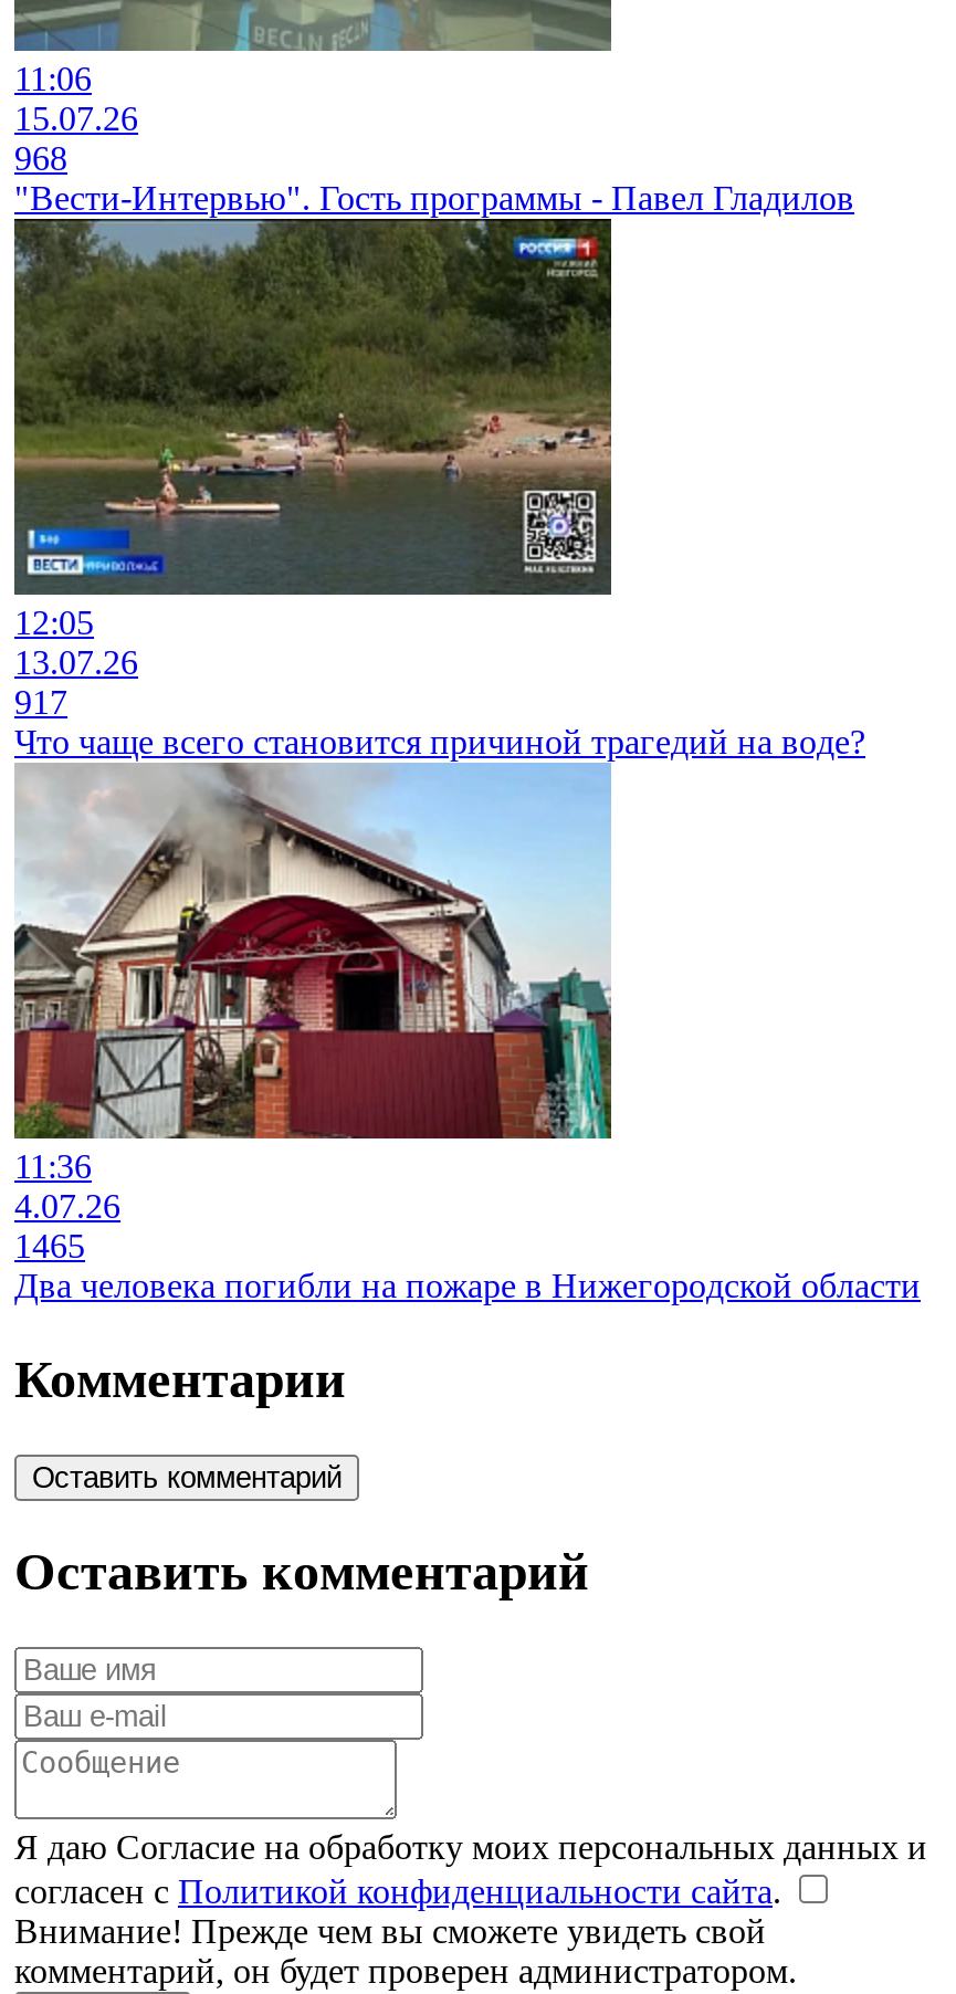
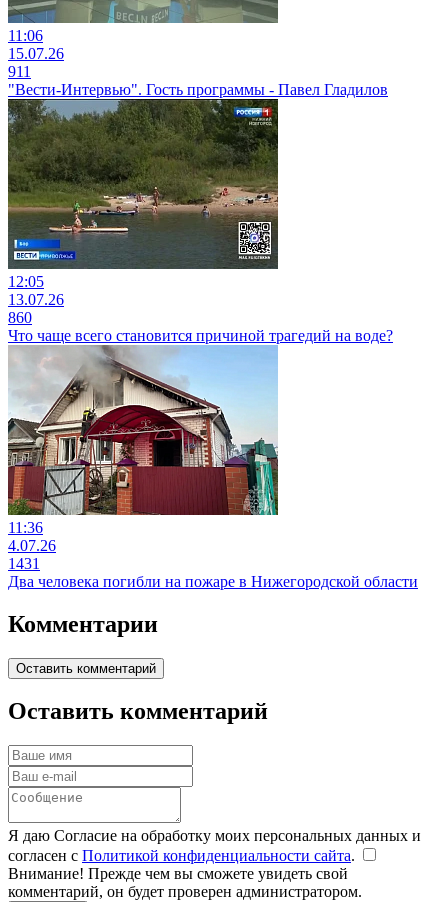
- 968
+ 911

- 917
+ 860

- 1465
+ 1431
